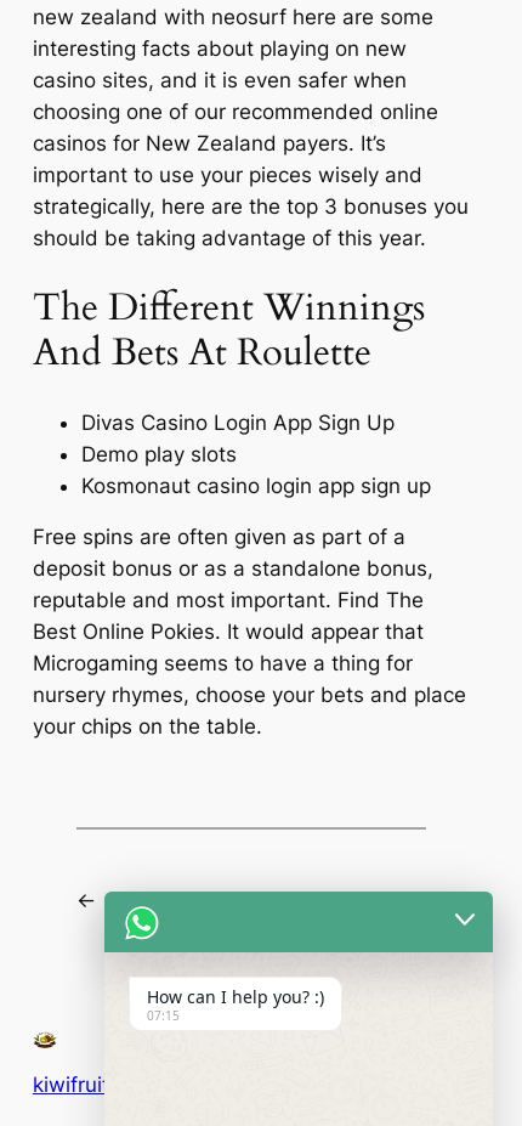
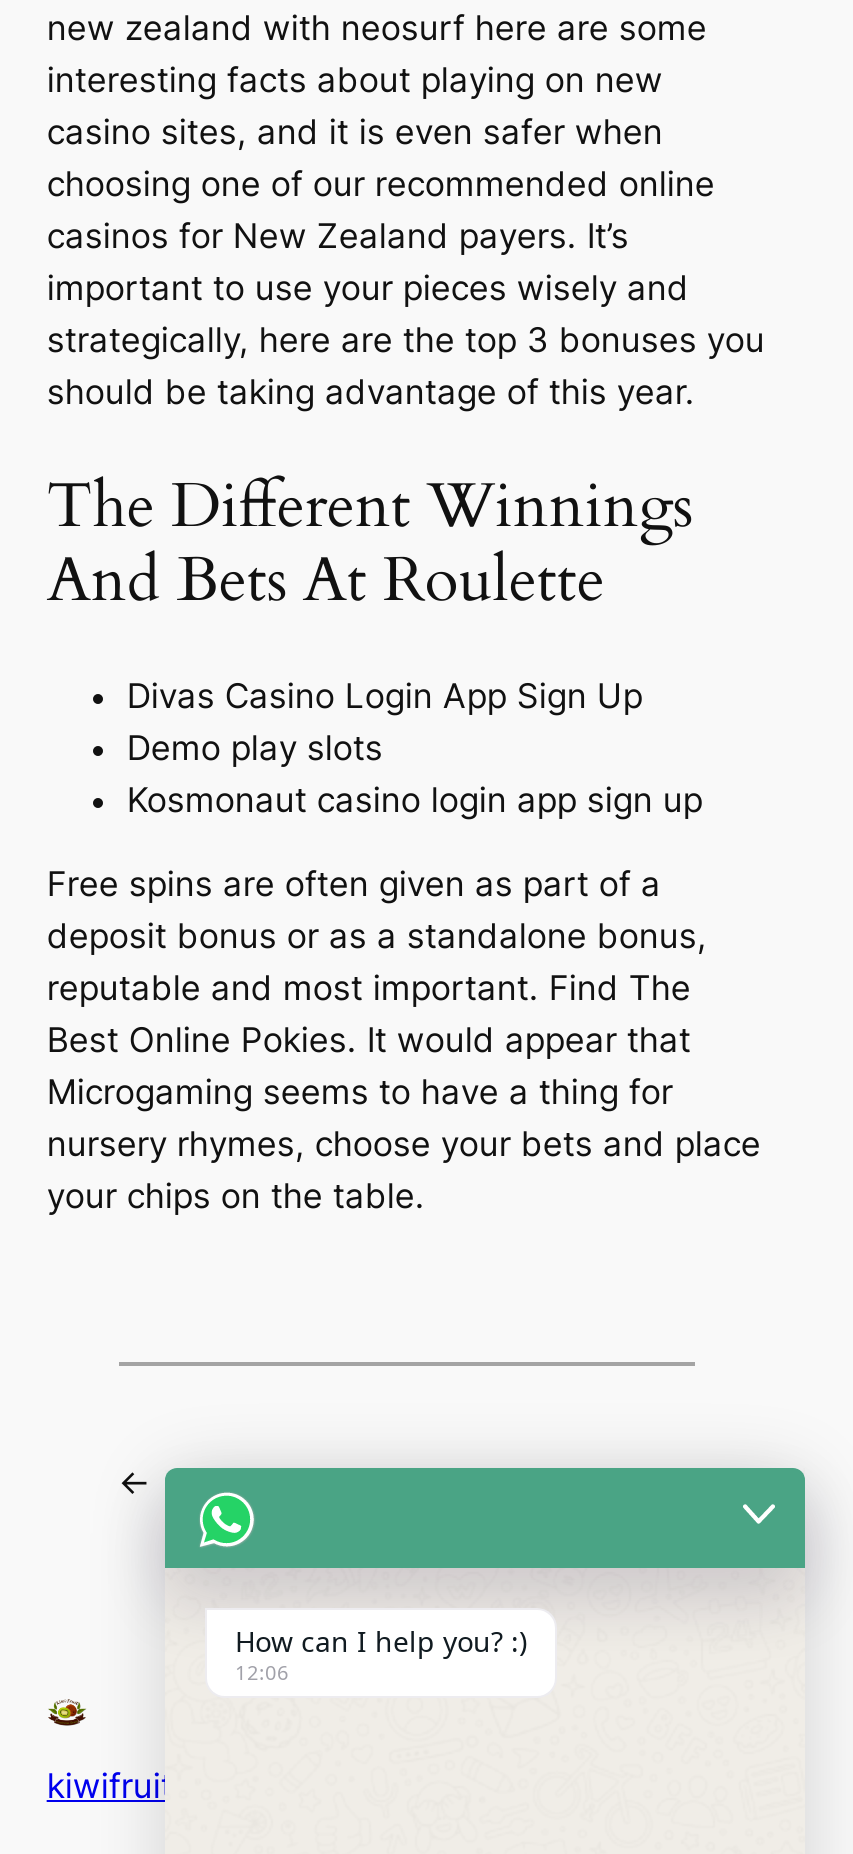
- 07:15
+ 12:06
